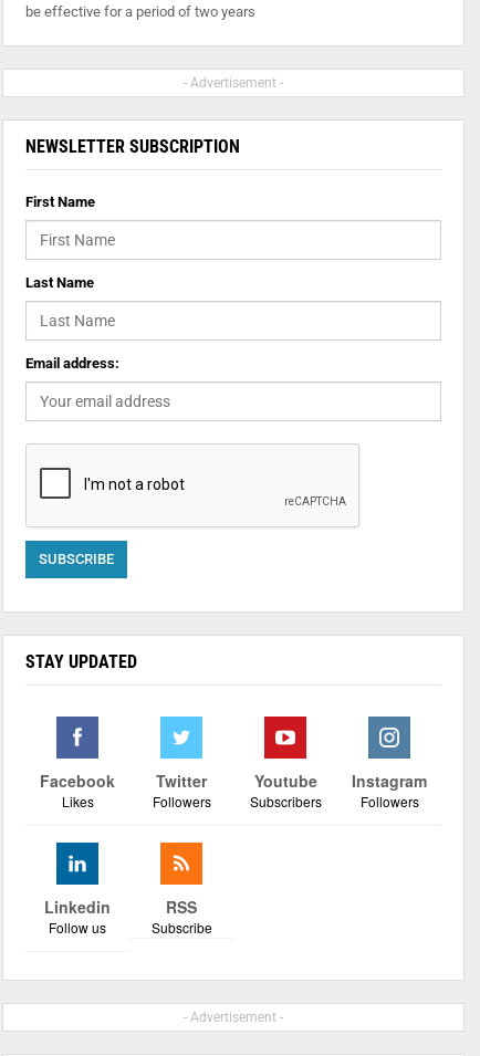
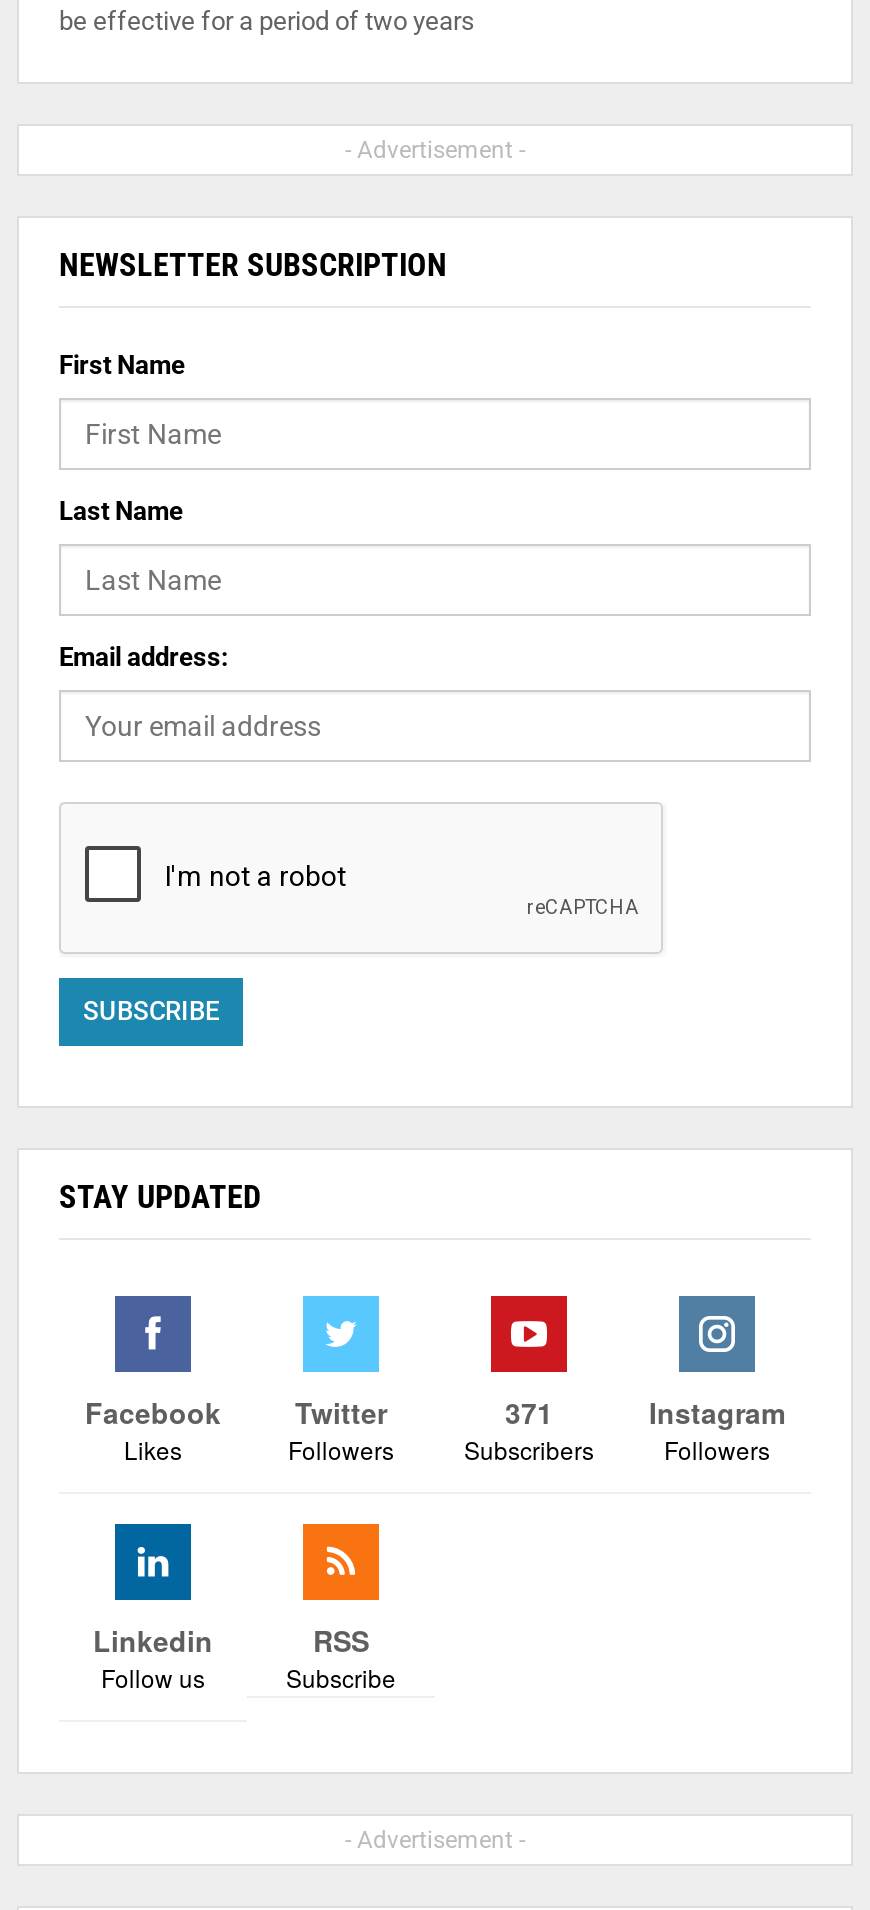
- Youtube
+ 371
